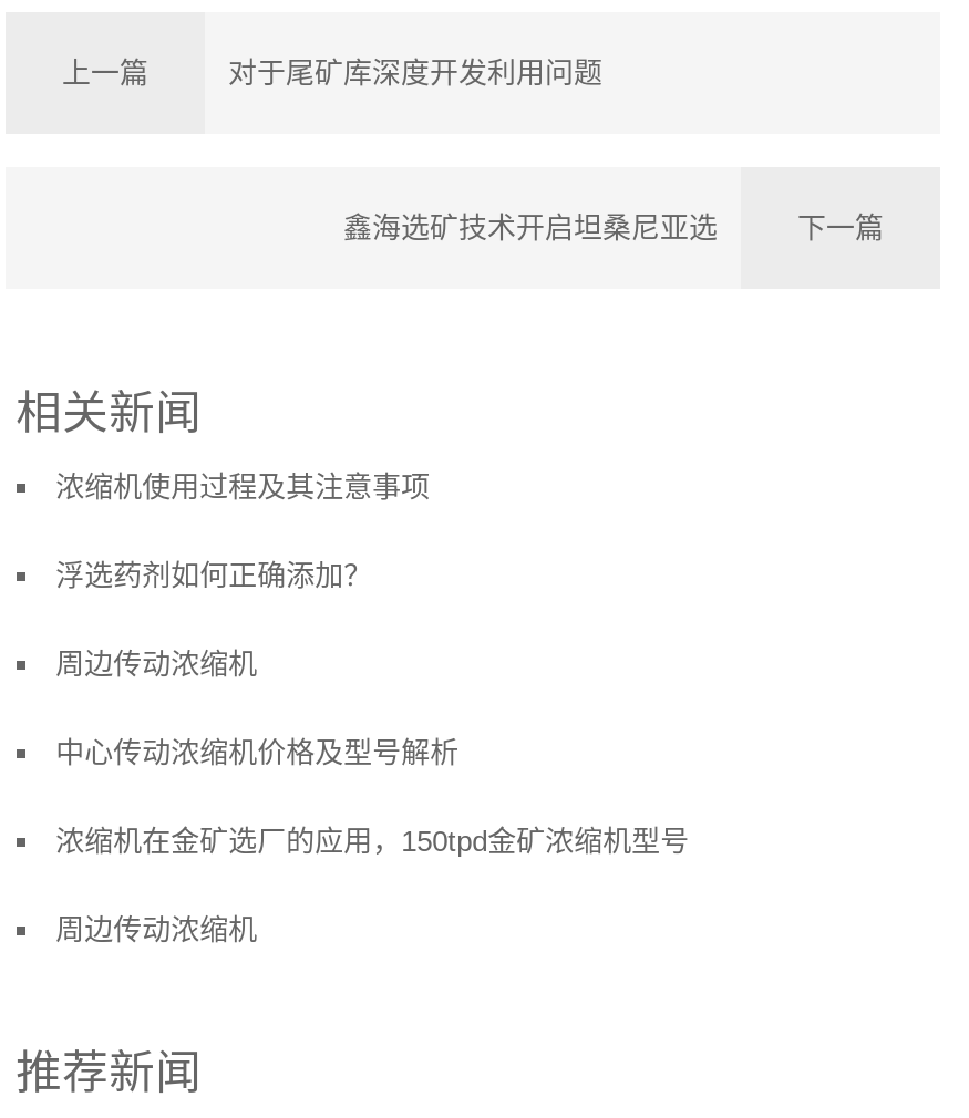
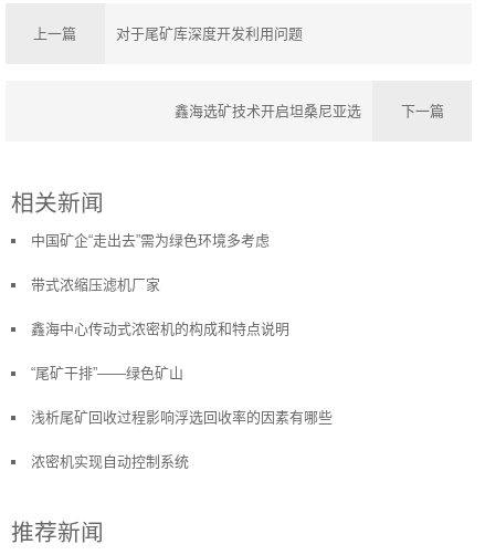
- 浓缩机使用过程及其注意事项
+ 中国矿企“走出去”需为绿色环境多考虑

- 浮选药剂如何正确添加？
+ 带式浓缩压滤机厂家

- 周边传动浓缩机
+ 鑫海中心传动式浓密机的构成和特点说明

- 中心传动浓缩机价格及型号解析
+ “尾矿干排”——绿色矿山

- 浓缩机在金矿选厂的应用，150tpd金矿浓缩机型号
+ 浅析尾矿回收过程影响浮选回收率的因素有哪些

- 周边传动浓缩机
+ 浓密机实现自动控制系统
